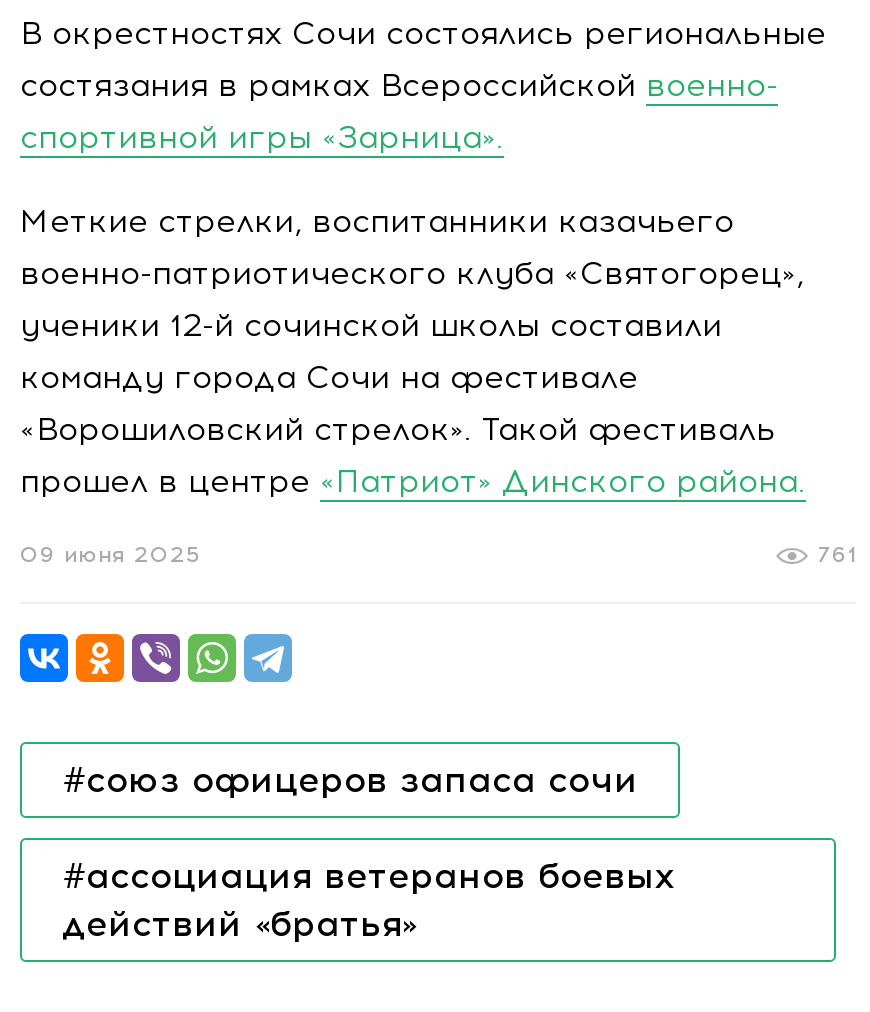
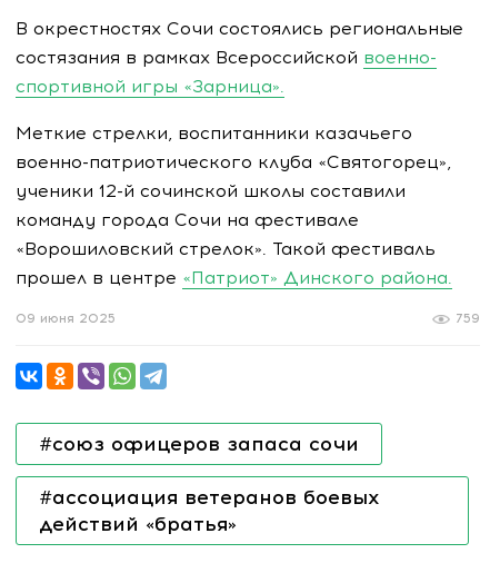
- 761
+ 759
